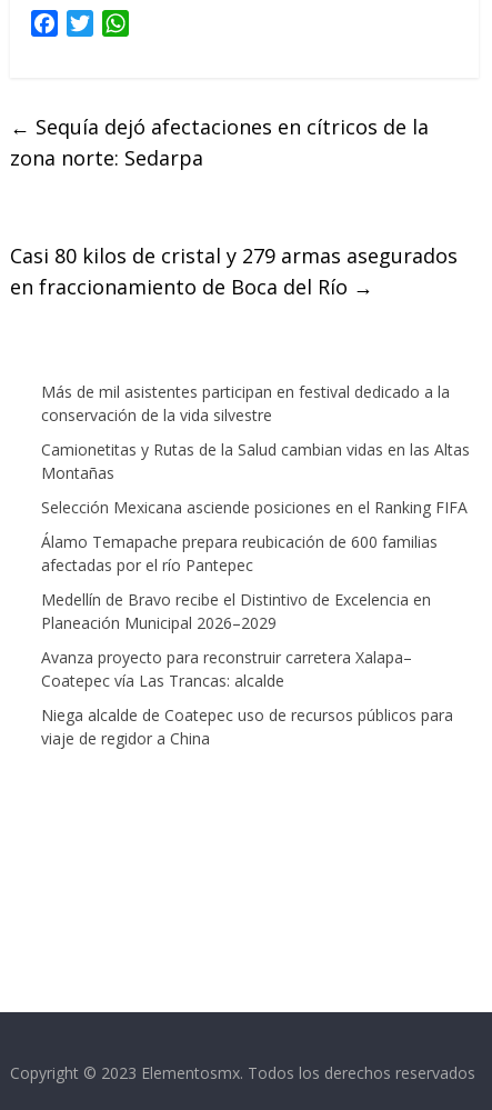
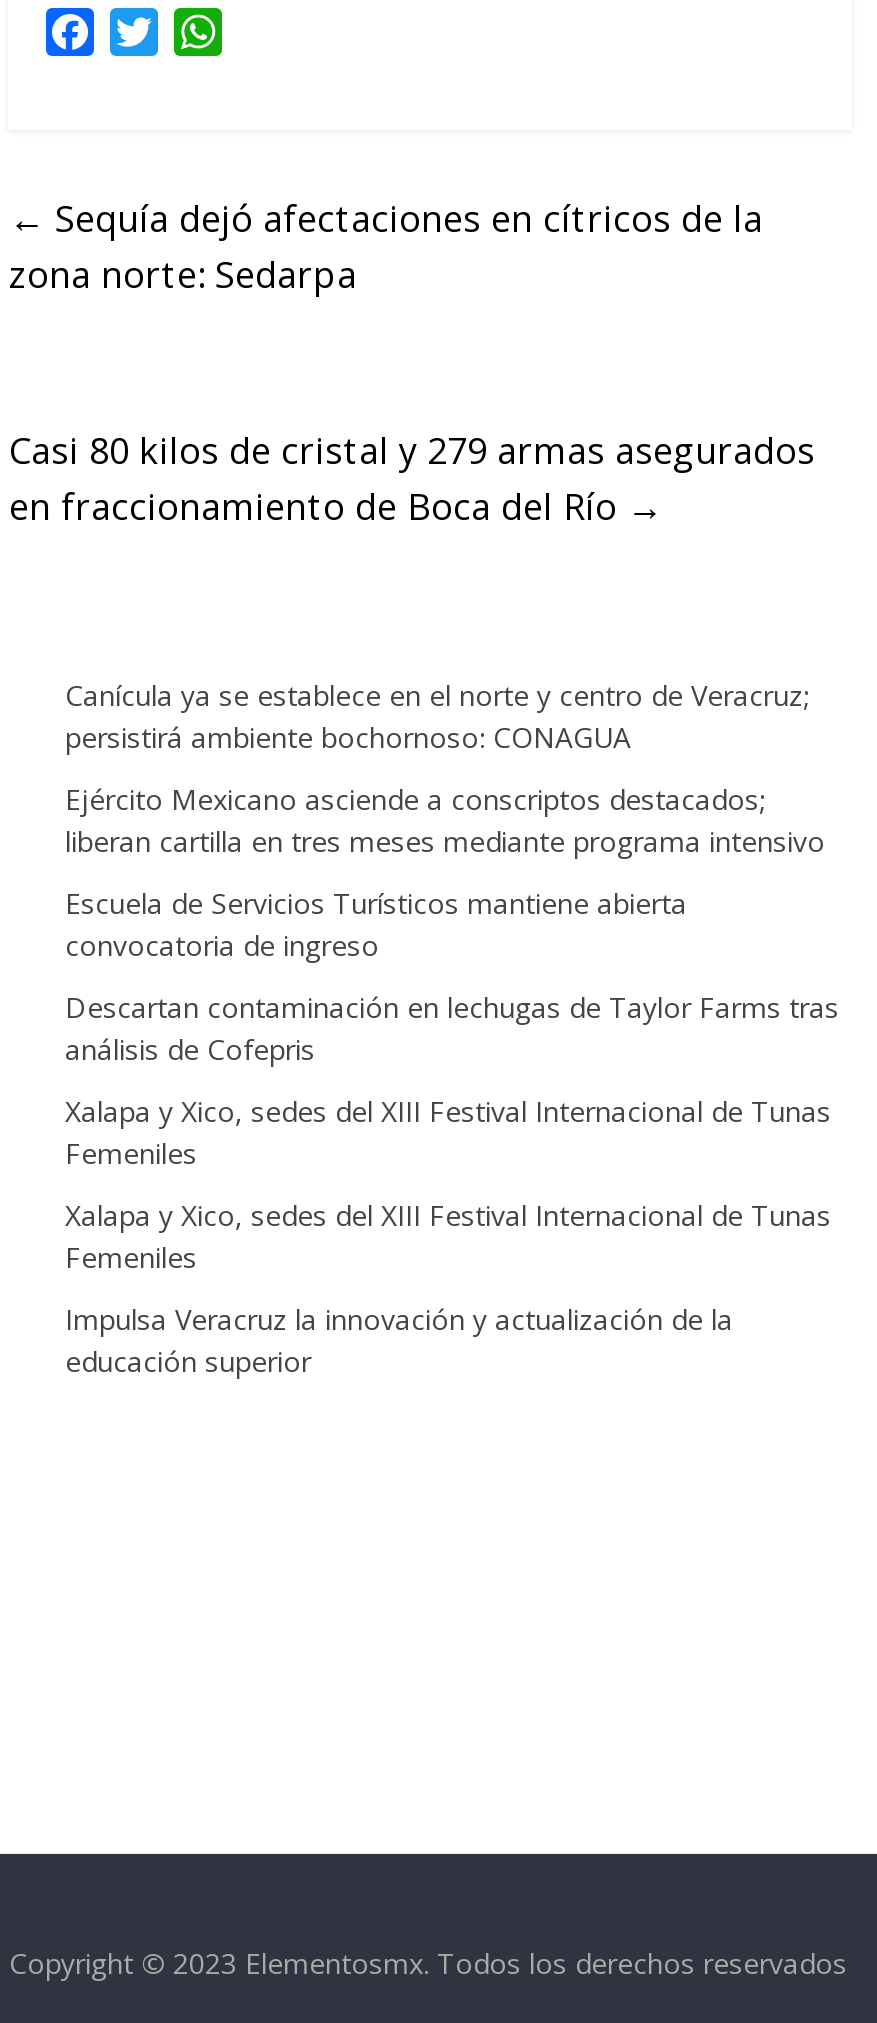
- Más de mil asistentes participan en festival dedicado a la
- conservación de la vida silvestre
+ Canícula ya se establece en el norte y centro de Veracruz;
+ persistirá ambiente bochornoso: CONAGUA

- Camionetitas y Rutas de la Salud cambian vidas en las Altas
- Montañas
+ Ejército Mexicano asciende a conscriptos destacados;
+ liberan cartilla en tres meses mediante programa intensivo

- Selección Mexicana asciende posiciones en el Ranking FIFA
+ Escuela de Servicios Turísticos mantiene abierta
+ convocatoria de ingreso

- Álamo Temapache prepara reubicación de 600 familias
- afectadas por el río Pantepec
+ Descartan contaminación en lechugas de Taylor Farms tras
+ análisis de Cofepris

- Medellín de Bravo recibe el Distintivo de Excelencia en
- Planeación Municipal 2026–2029
+ Xalapa y Xico, sedes del XIII Festival Internacional de Tunas
+ Femeniles

- Avanza proyecto para reconstruir carretera Xalapa–
- Coatepec vía Las Trancas: alcalde
+ Xalapa y Xico, sedes del XIII Festival Internacional de Tunas
+ Femeniles

- Niega alcalde de Coatepec uso de recursos públicos para
- viaje de regidor a China
+ Impulsa Veracruz la innovación y actualización de la
+ educación superior
